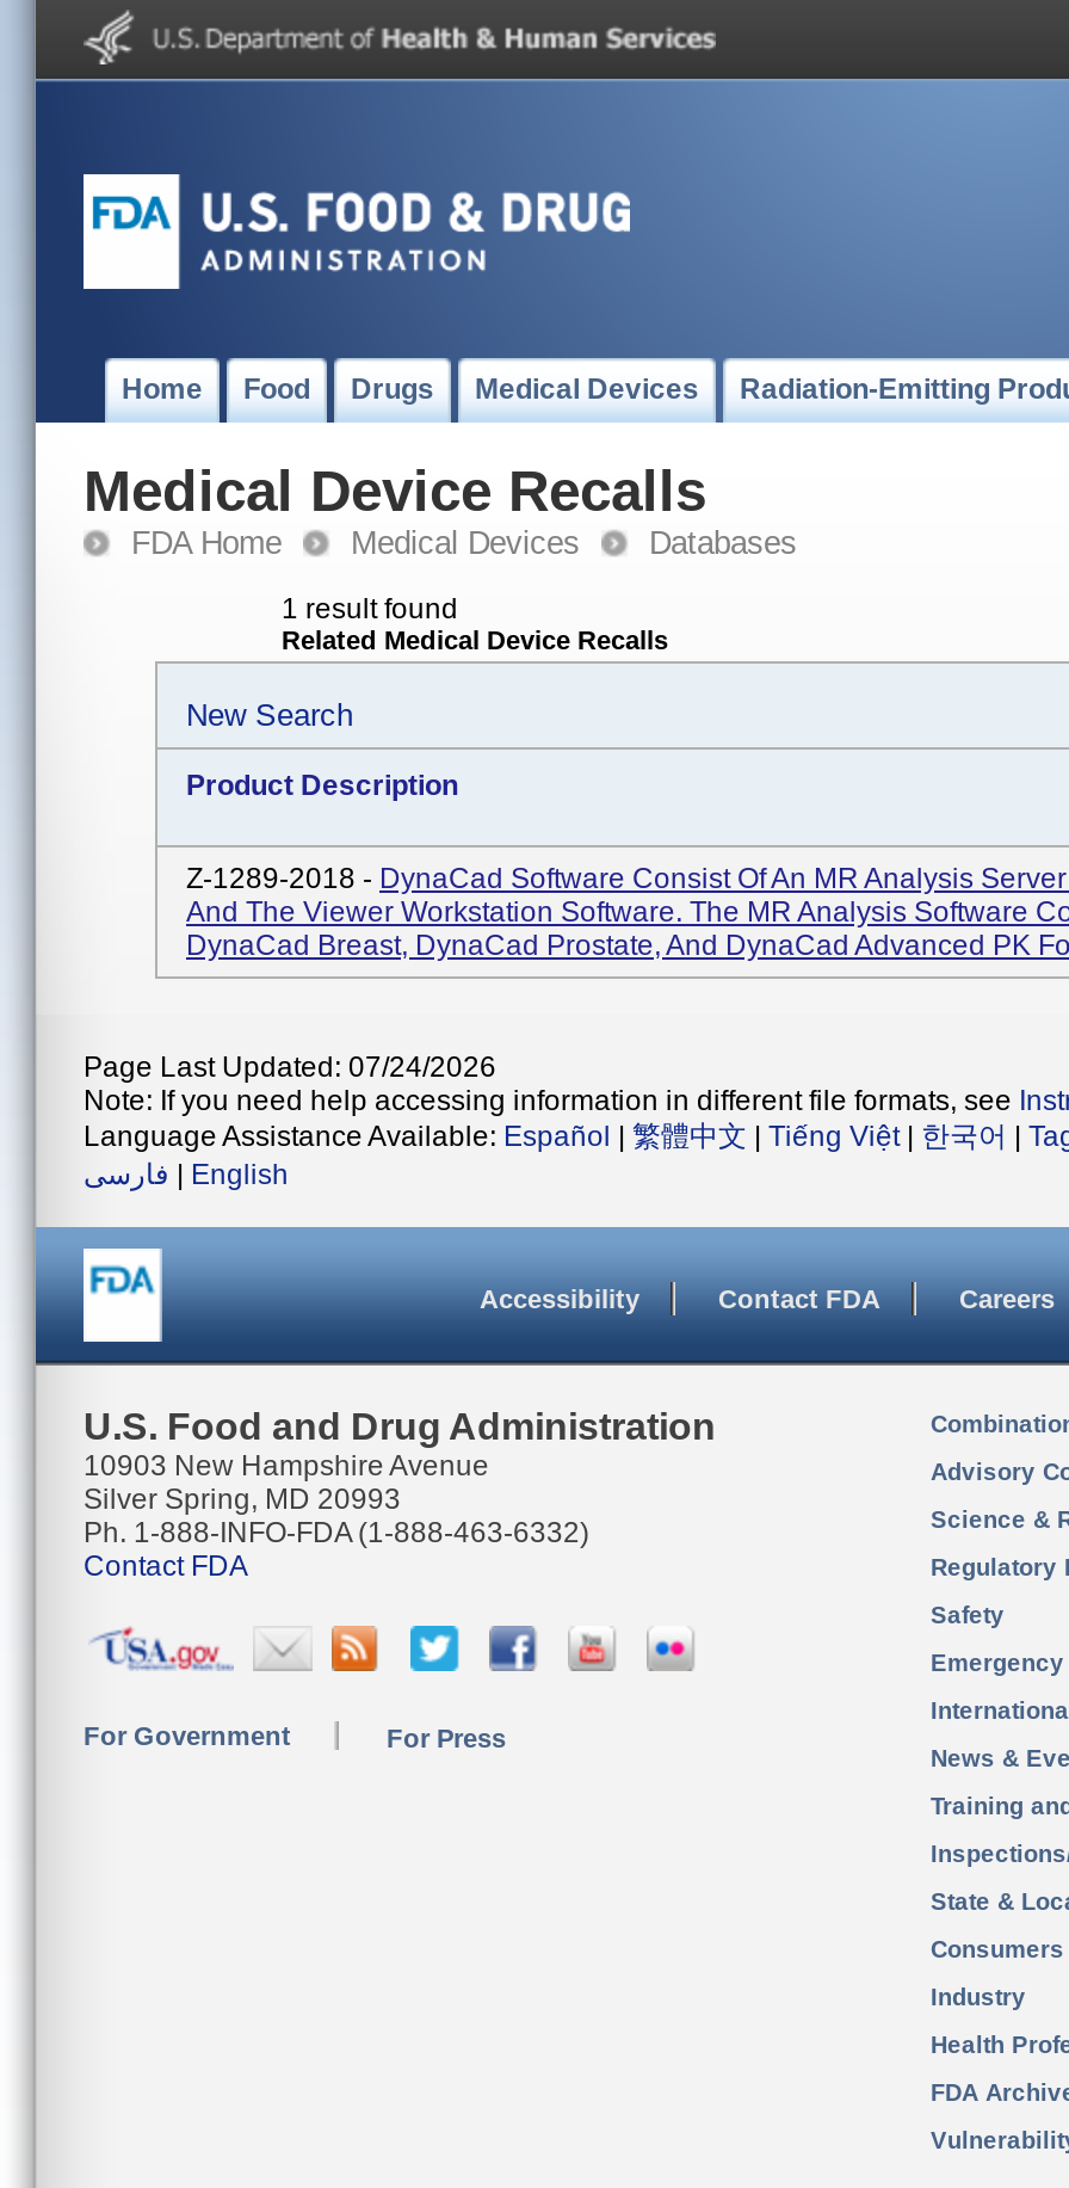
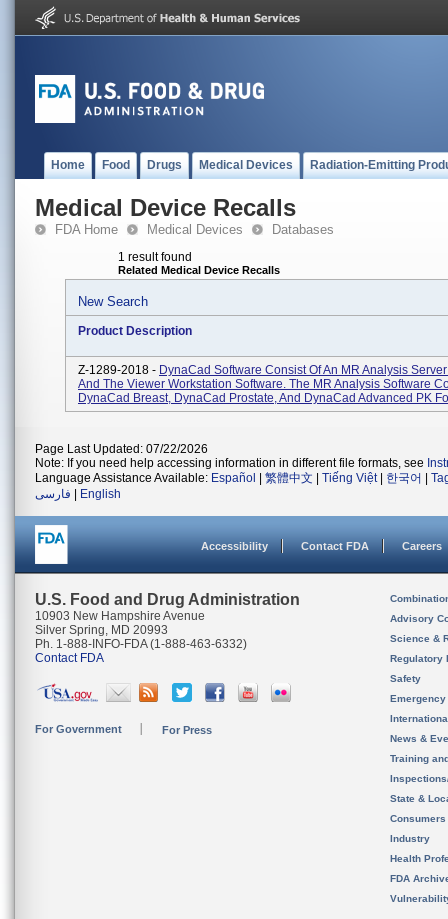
- Page Last Updated: 07/24/2026
+ Page Last Updated: 07/22/2026
